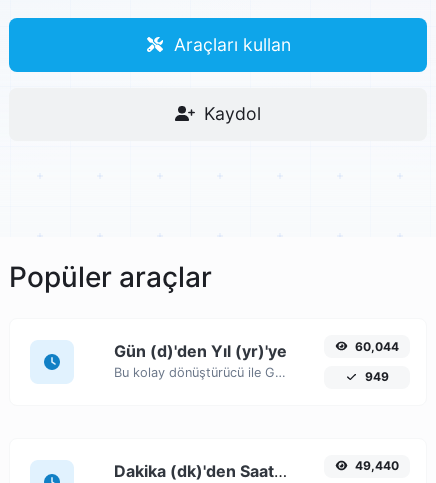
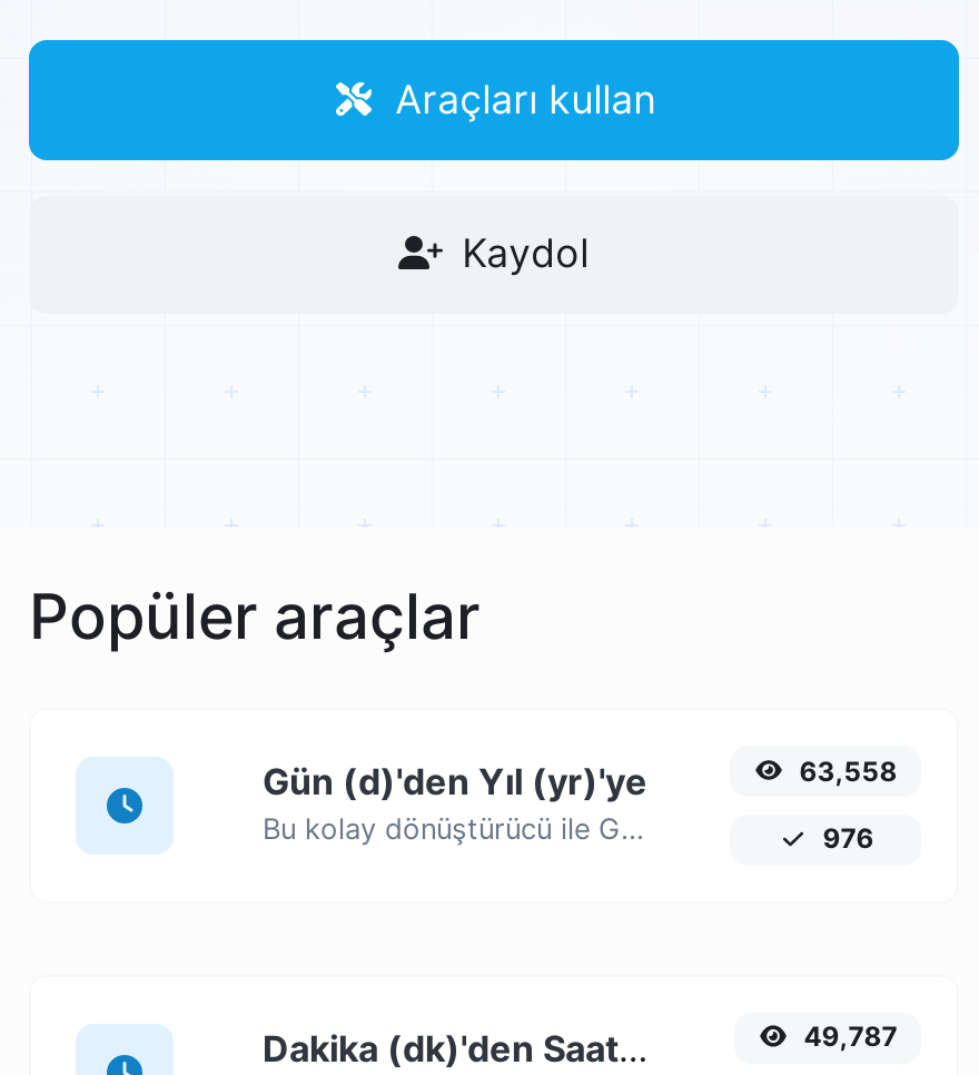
- 60,044
+ 63,558

- 949
+ 976

- 49,440
+ 49,787
